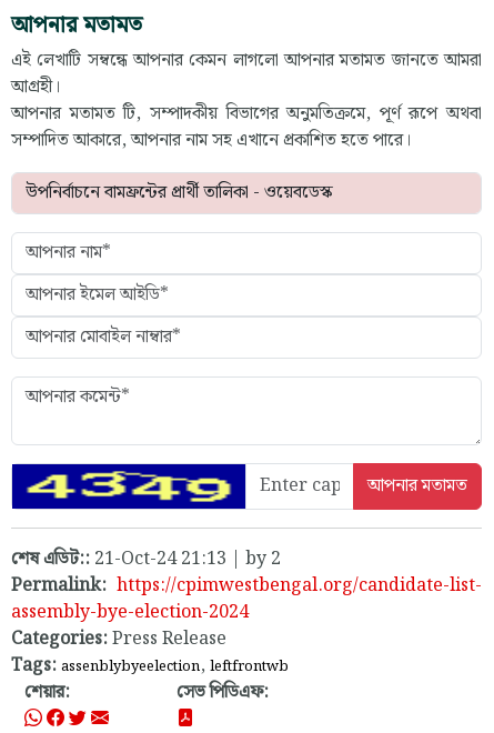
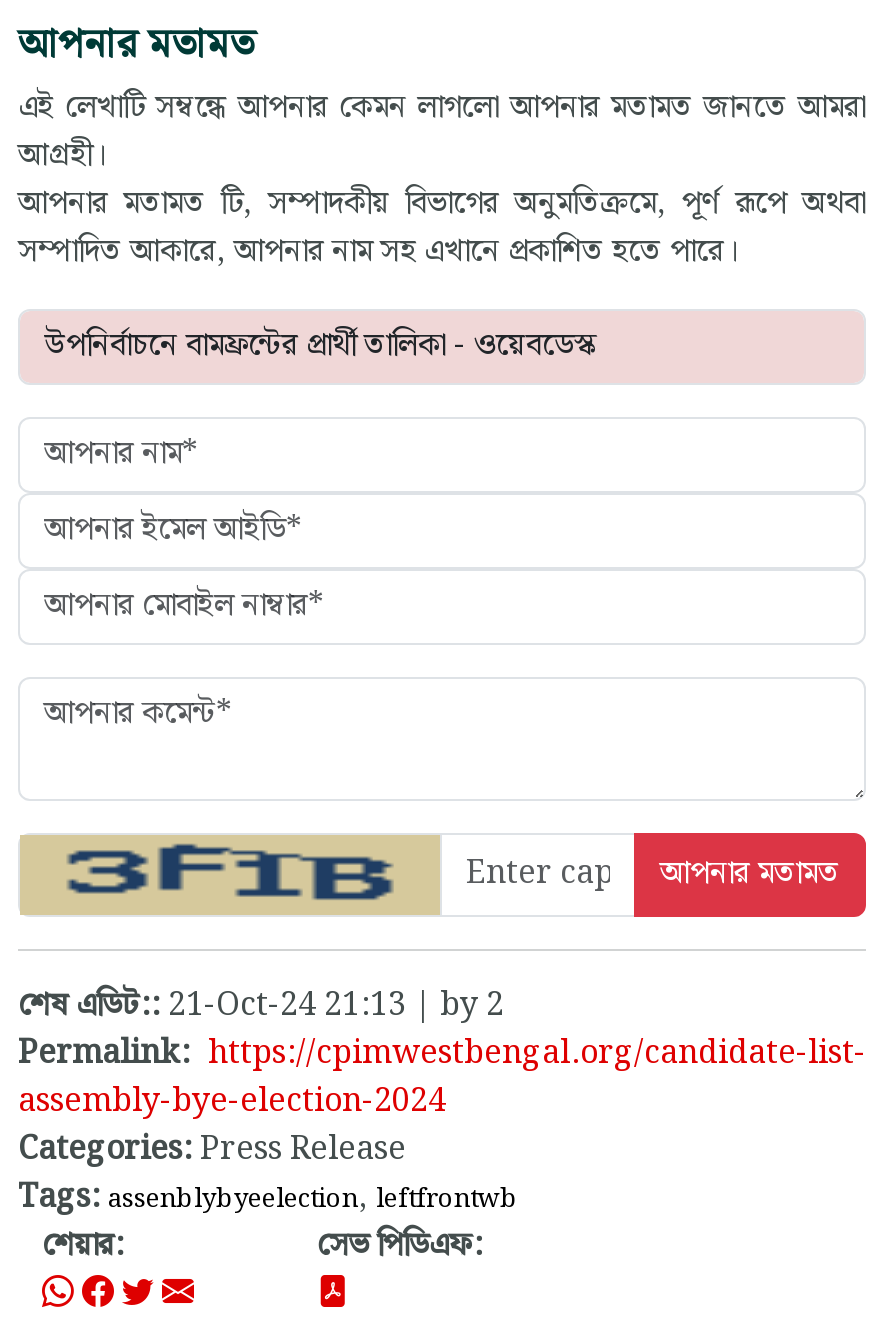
- [image]
+ [image]
